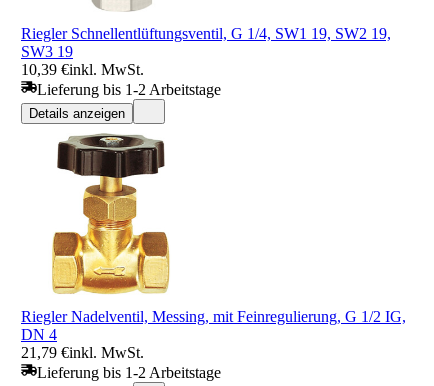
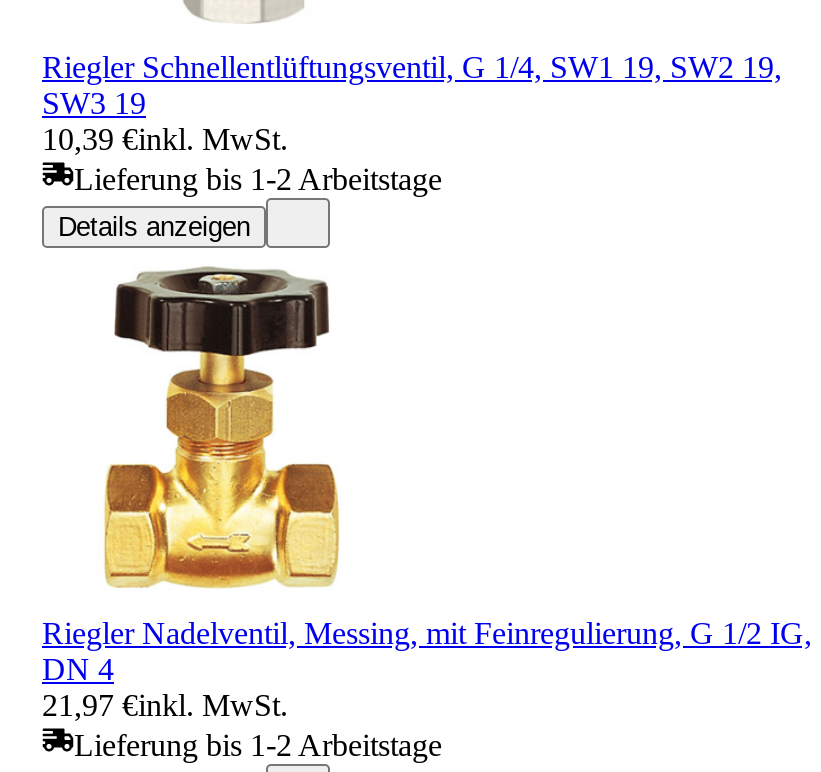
- 21,79 €inkl. MwSt.
+ 21,97 €inkl. MwSt.
